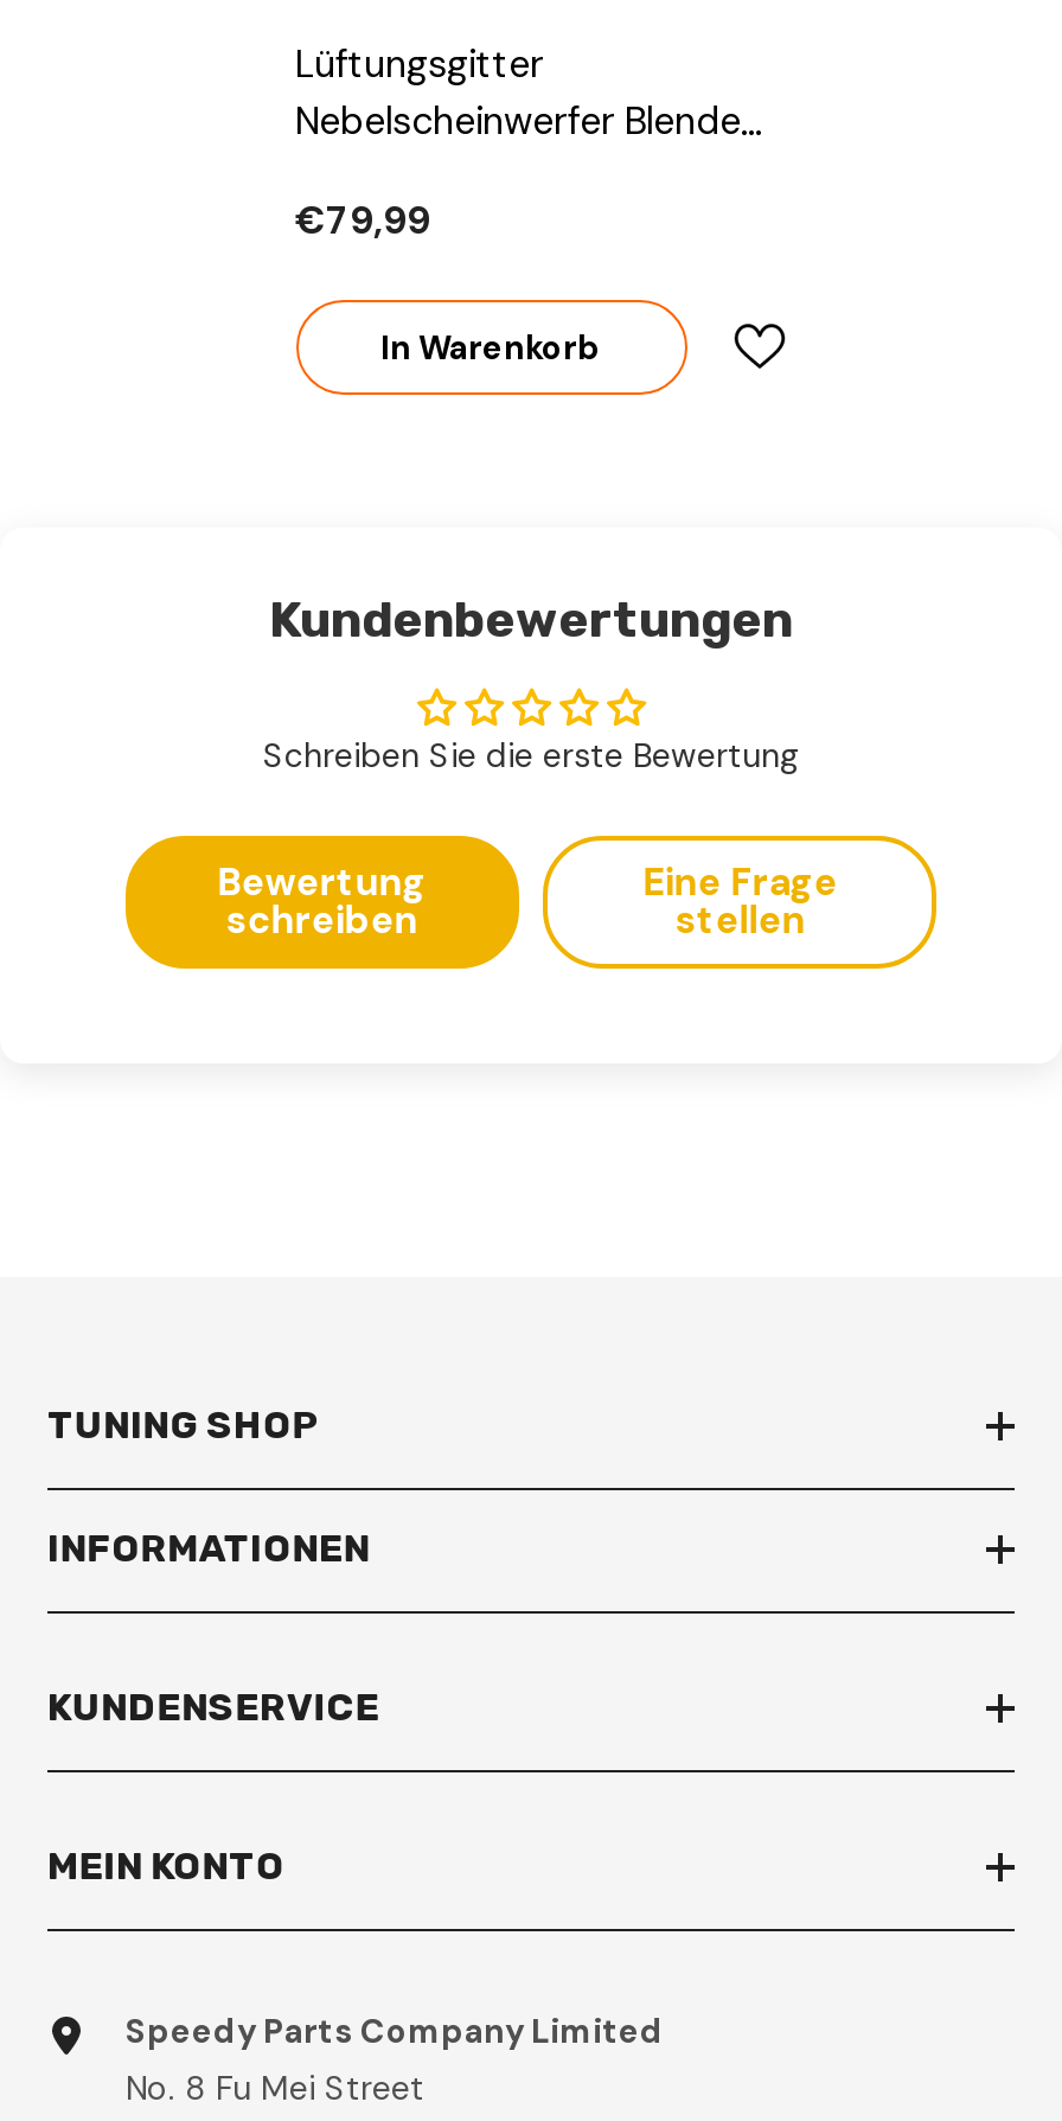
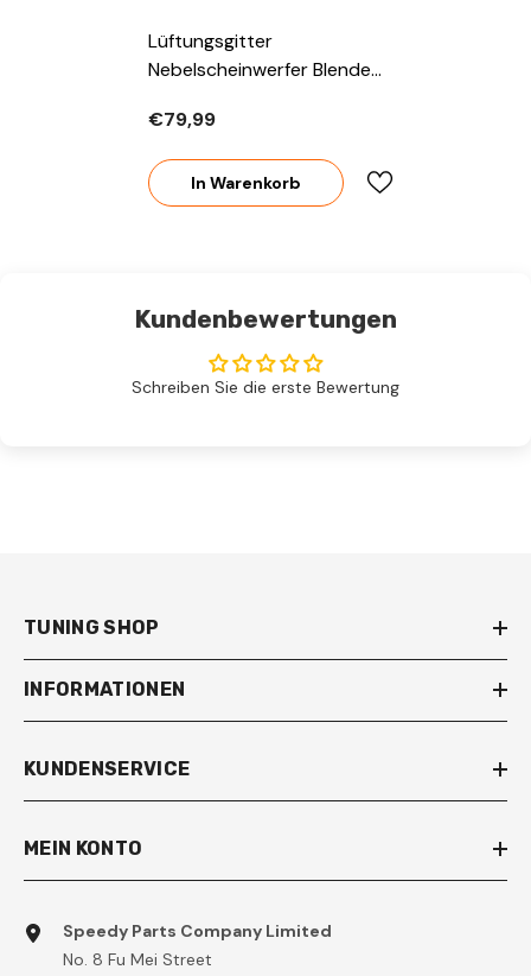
- Bewertung
- schreiben

- Eine Frage
- stellen
